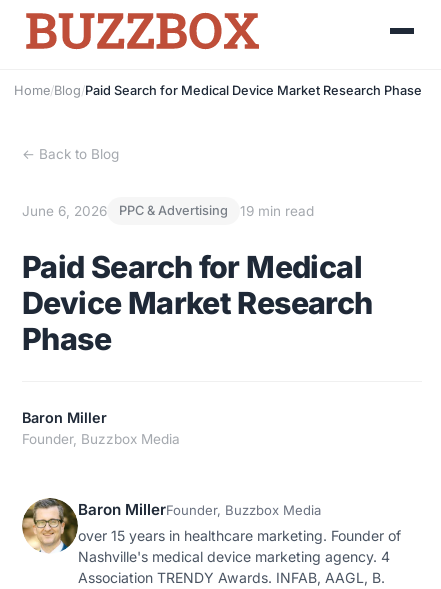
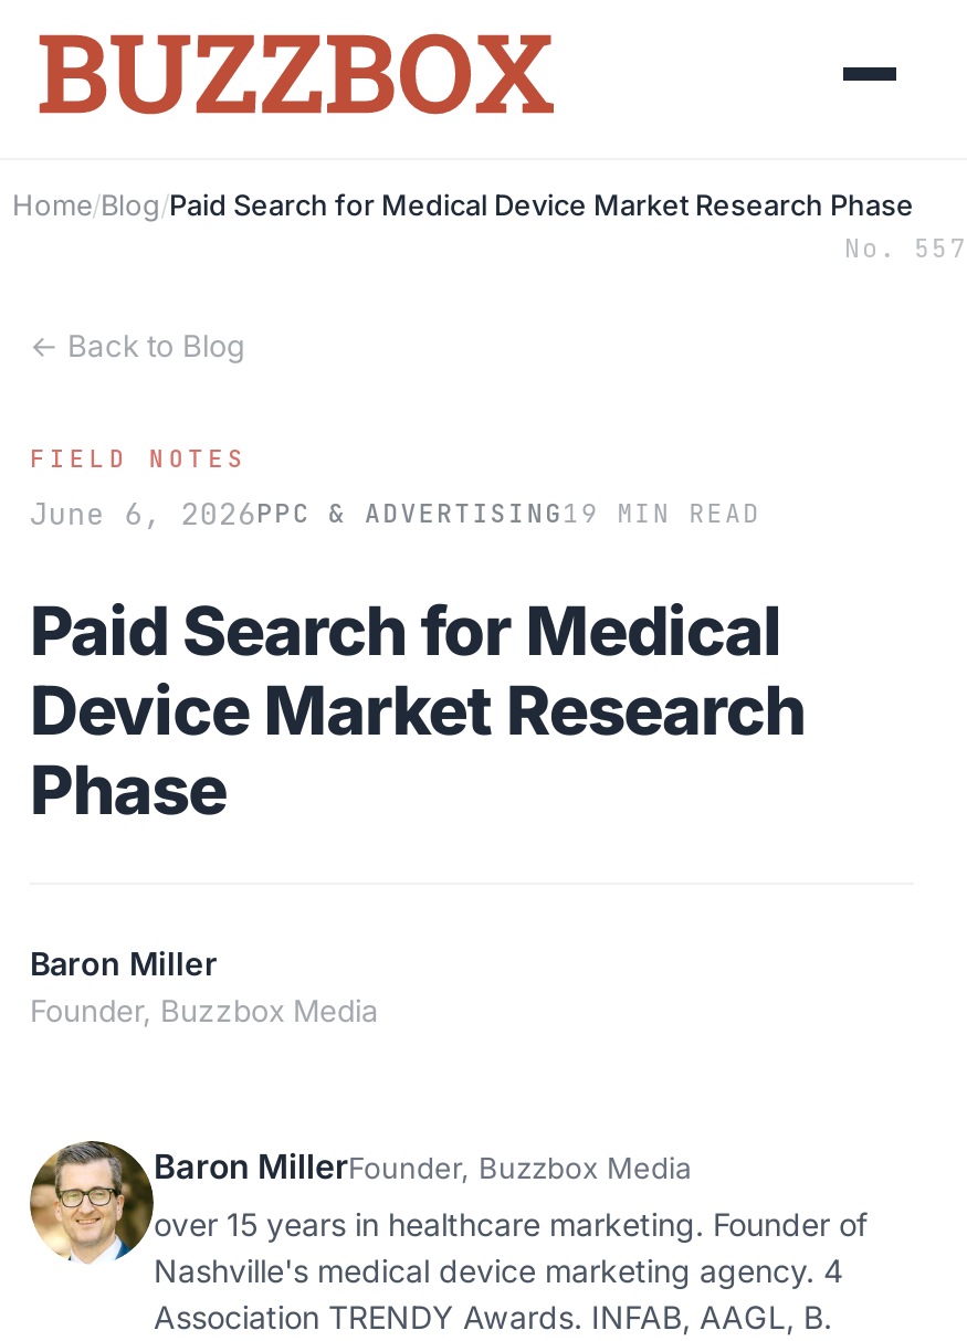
+ No. 557

- June 6, 2026
- PPC & Advertising
- 19 min read
+ FIELD NOTES
+ June 6, 2026PPC & ADVERTISING19 MIN READ
